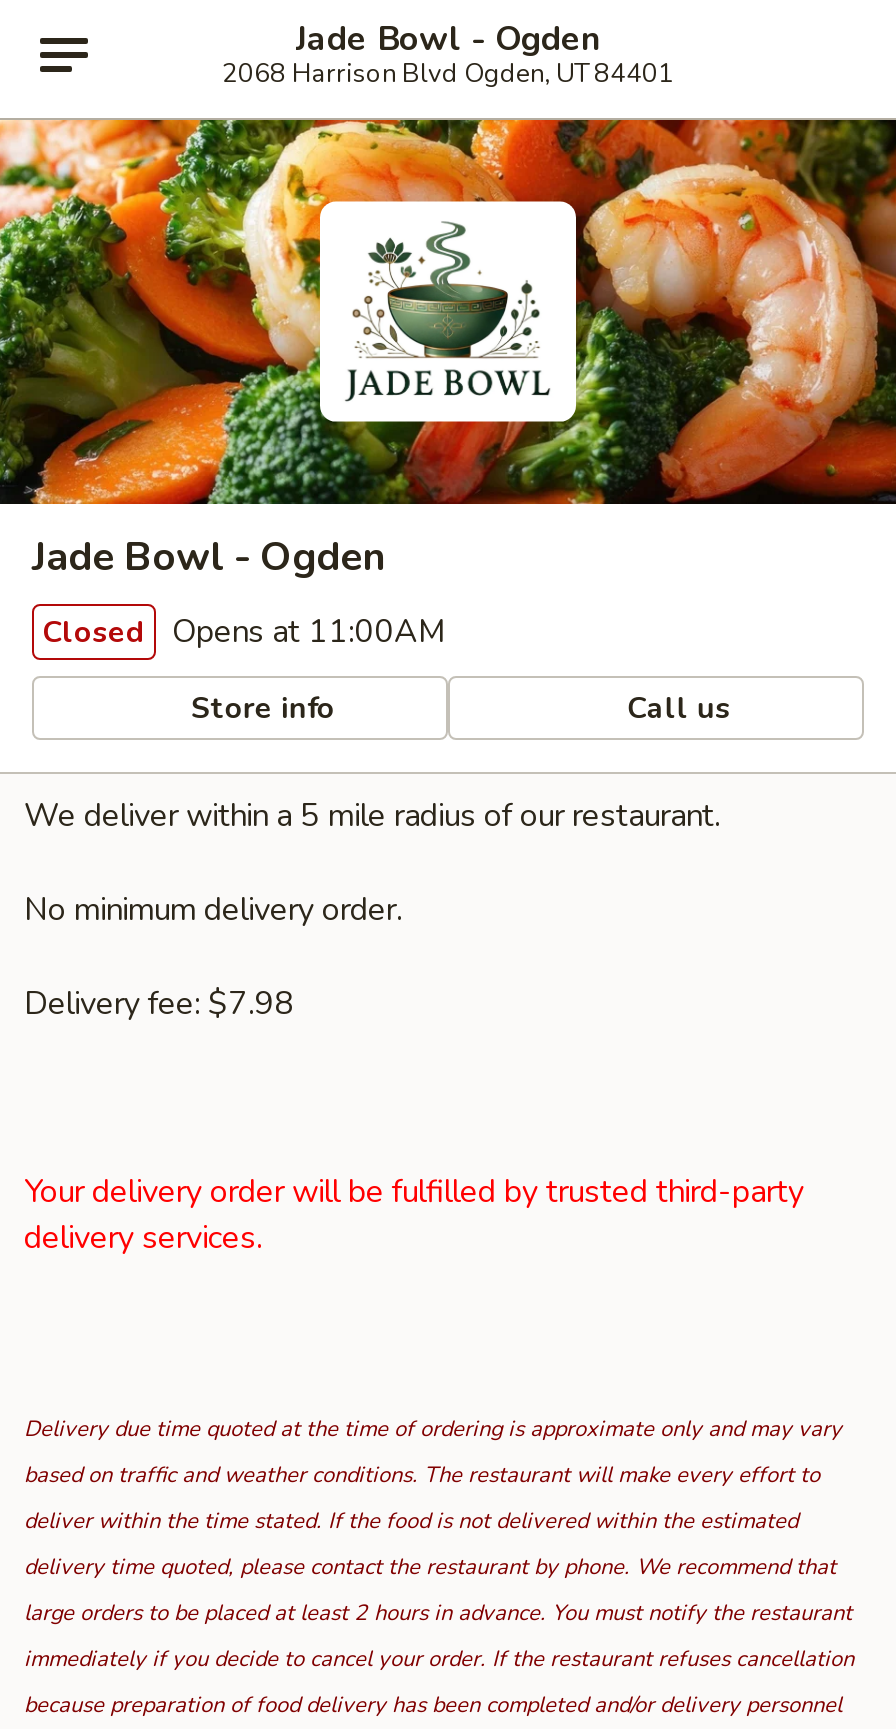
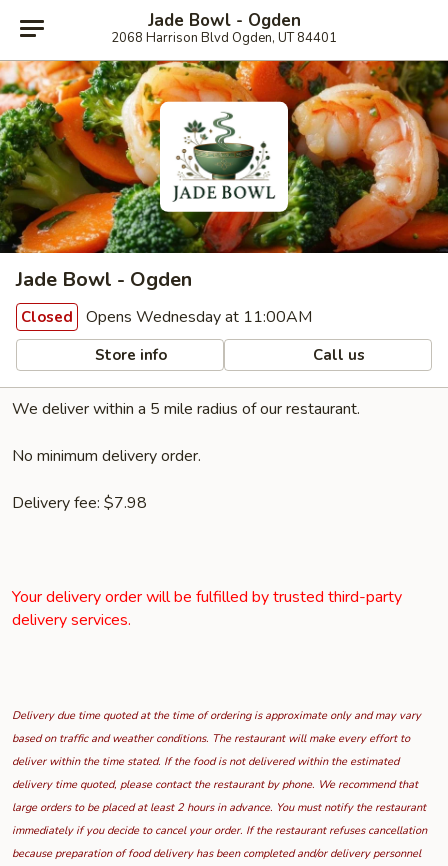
- Closed Opens at 11:00AM
+ Closed Opens Wednesday at 11:00AM
